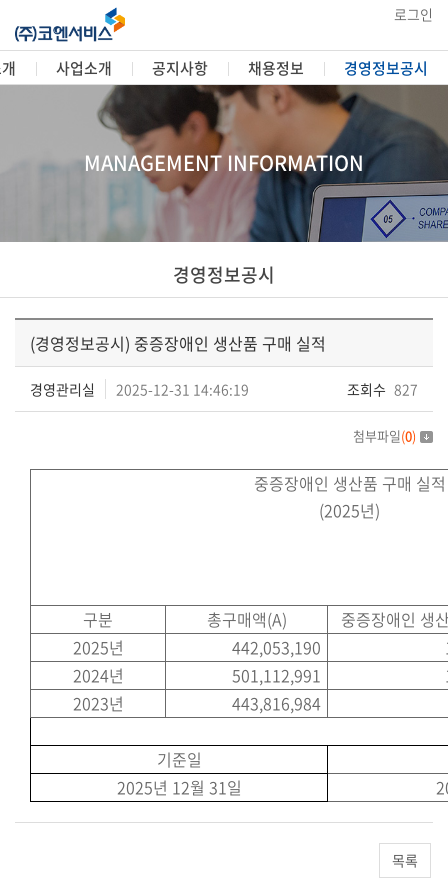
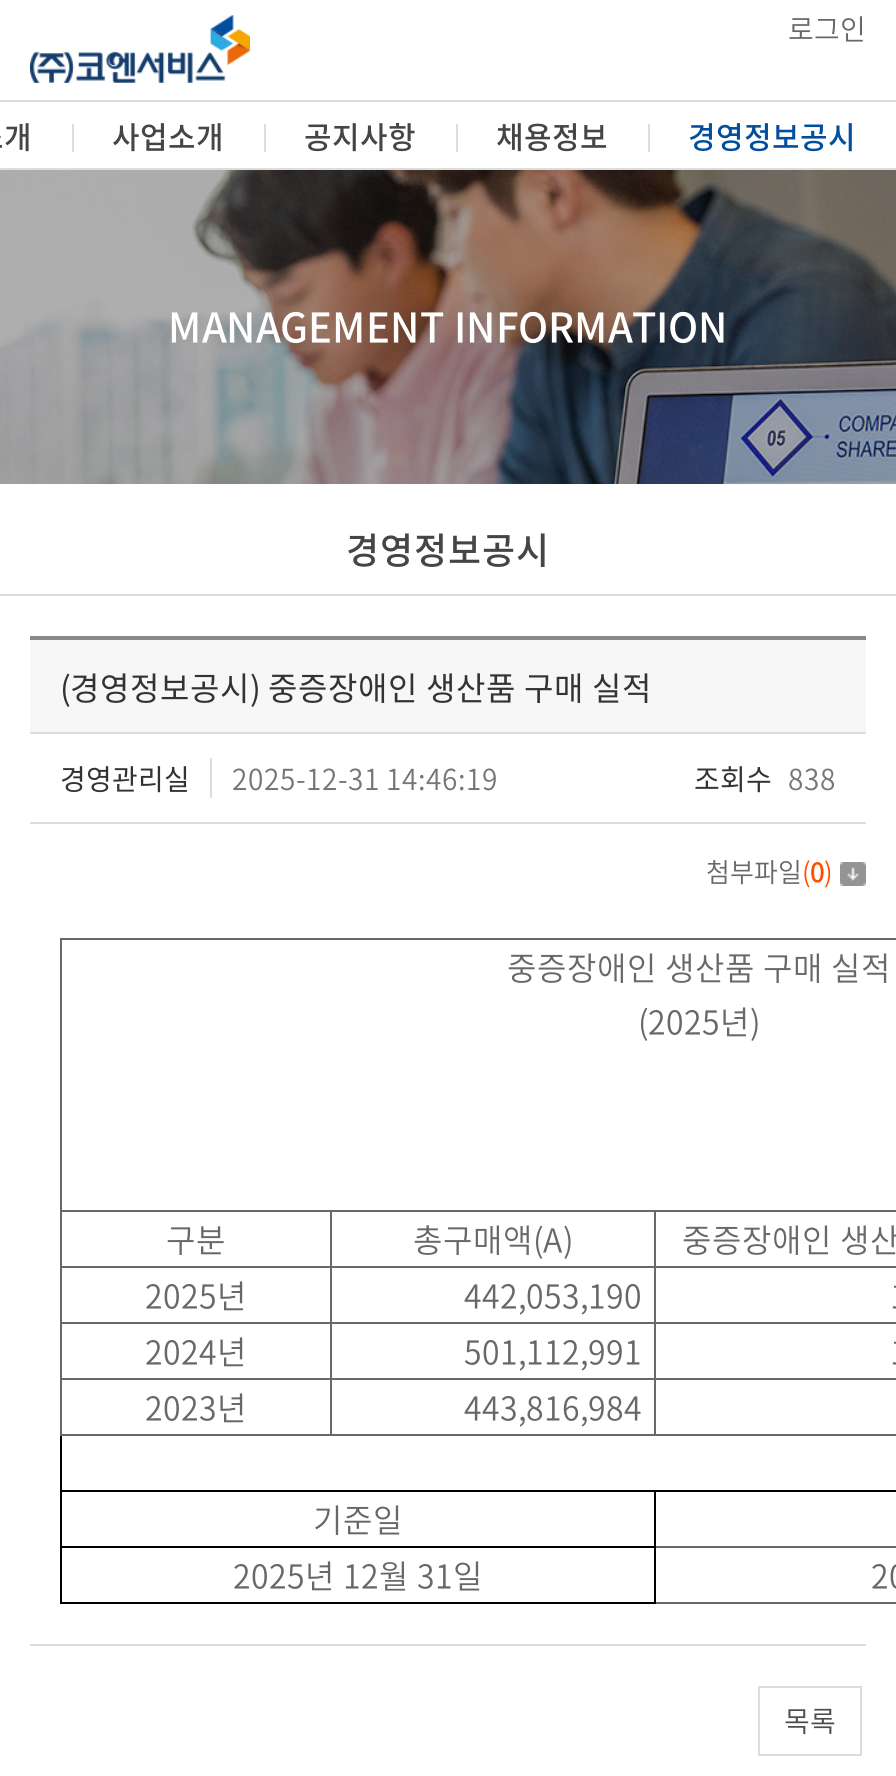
- 조회수 827
+ 조회수 838
